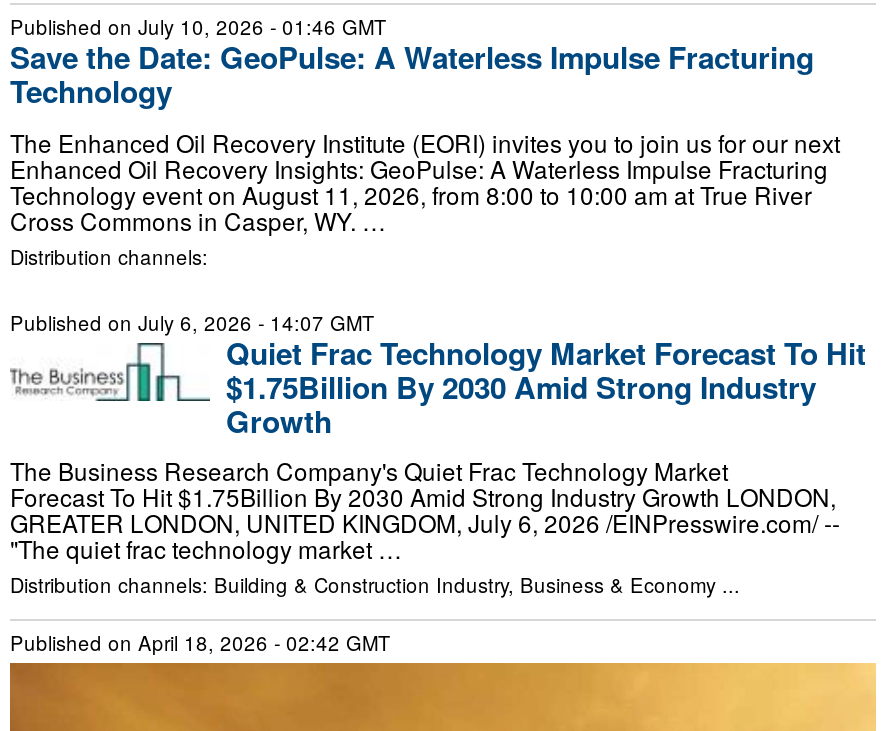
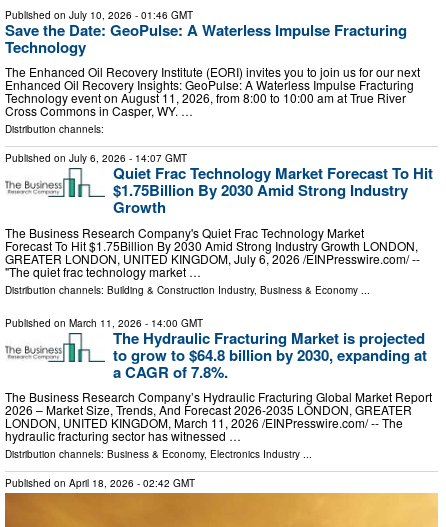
+ Published on March 11, 2026 - 14:00 GMT
+ The Hydraulic Fracturing Market is projected
+ to grow to $64.8 billion by 2030, expanding at
+ a CAGR of 7.8%.
+ The Business Research Company’s Hydraulic Fracturing Global Market Report
+ 2026 – Market Size, Trends, And Forecast 2026-2035 LONDON, GREATER
+ LONDON, UNITED KINGDOM, March 11, 2026 /EINPresswire.com/ -- The
+ hydraulic fracturing sector has witnessed …
+ Distribution channels: Business & Economy, Electronics Industry...
